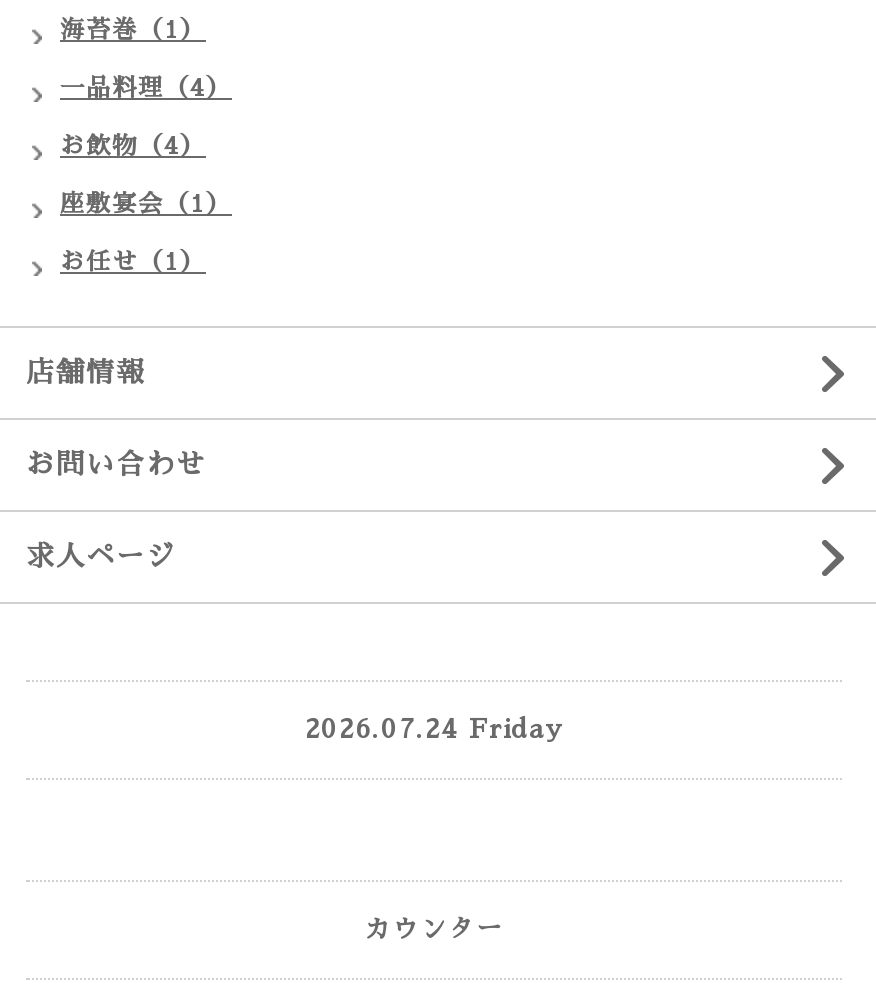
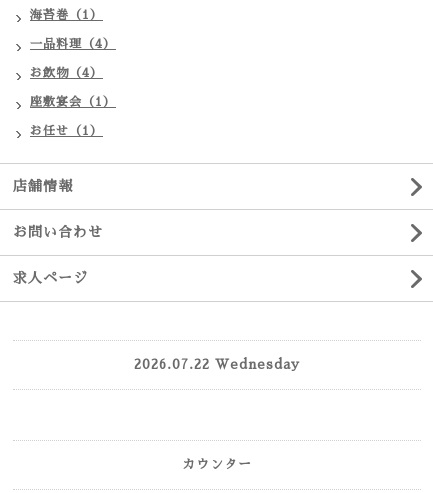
- 2026.07.24 Friday
+ 2026.07.22 Wednesday
